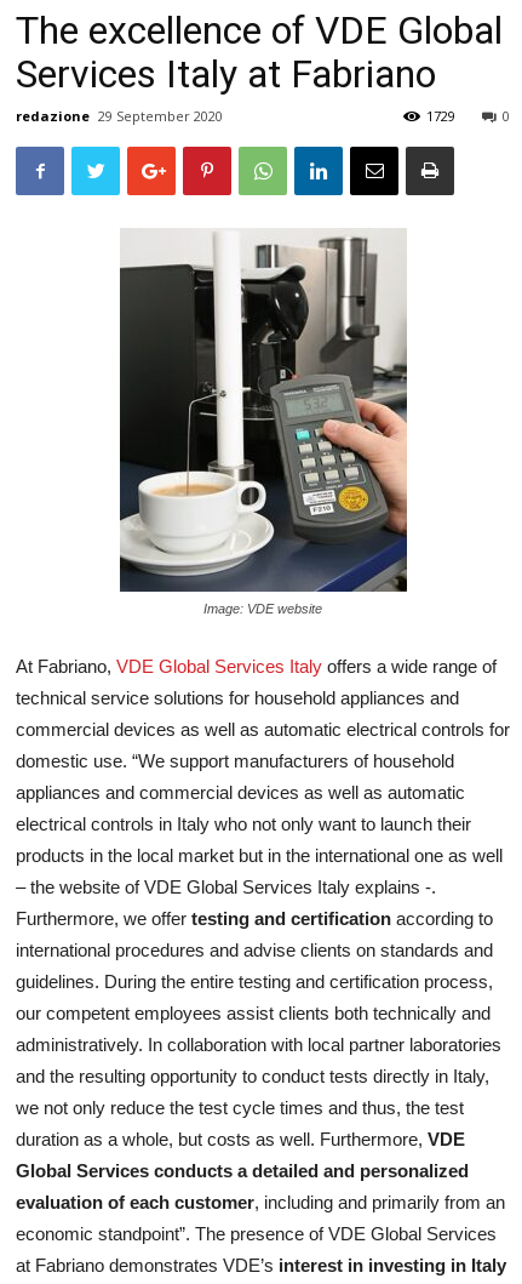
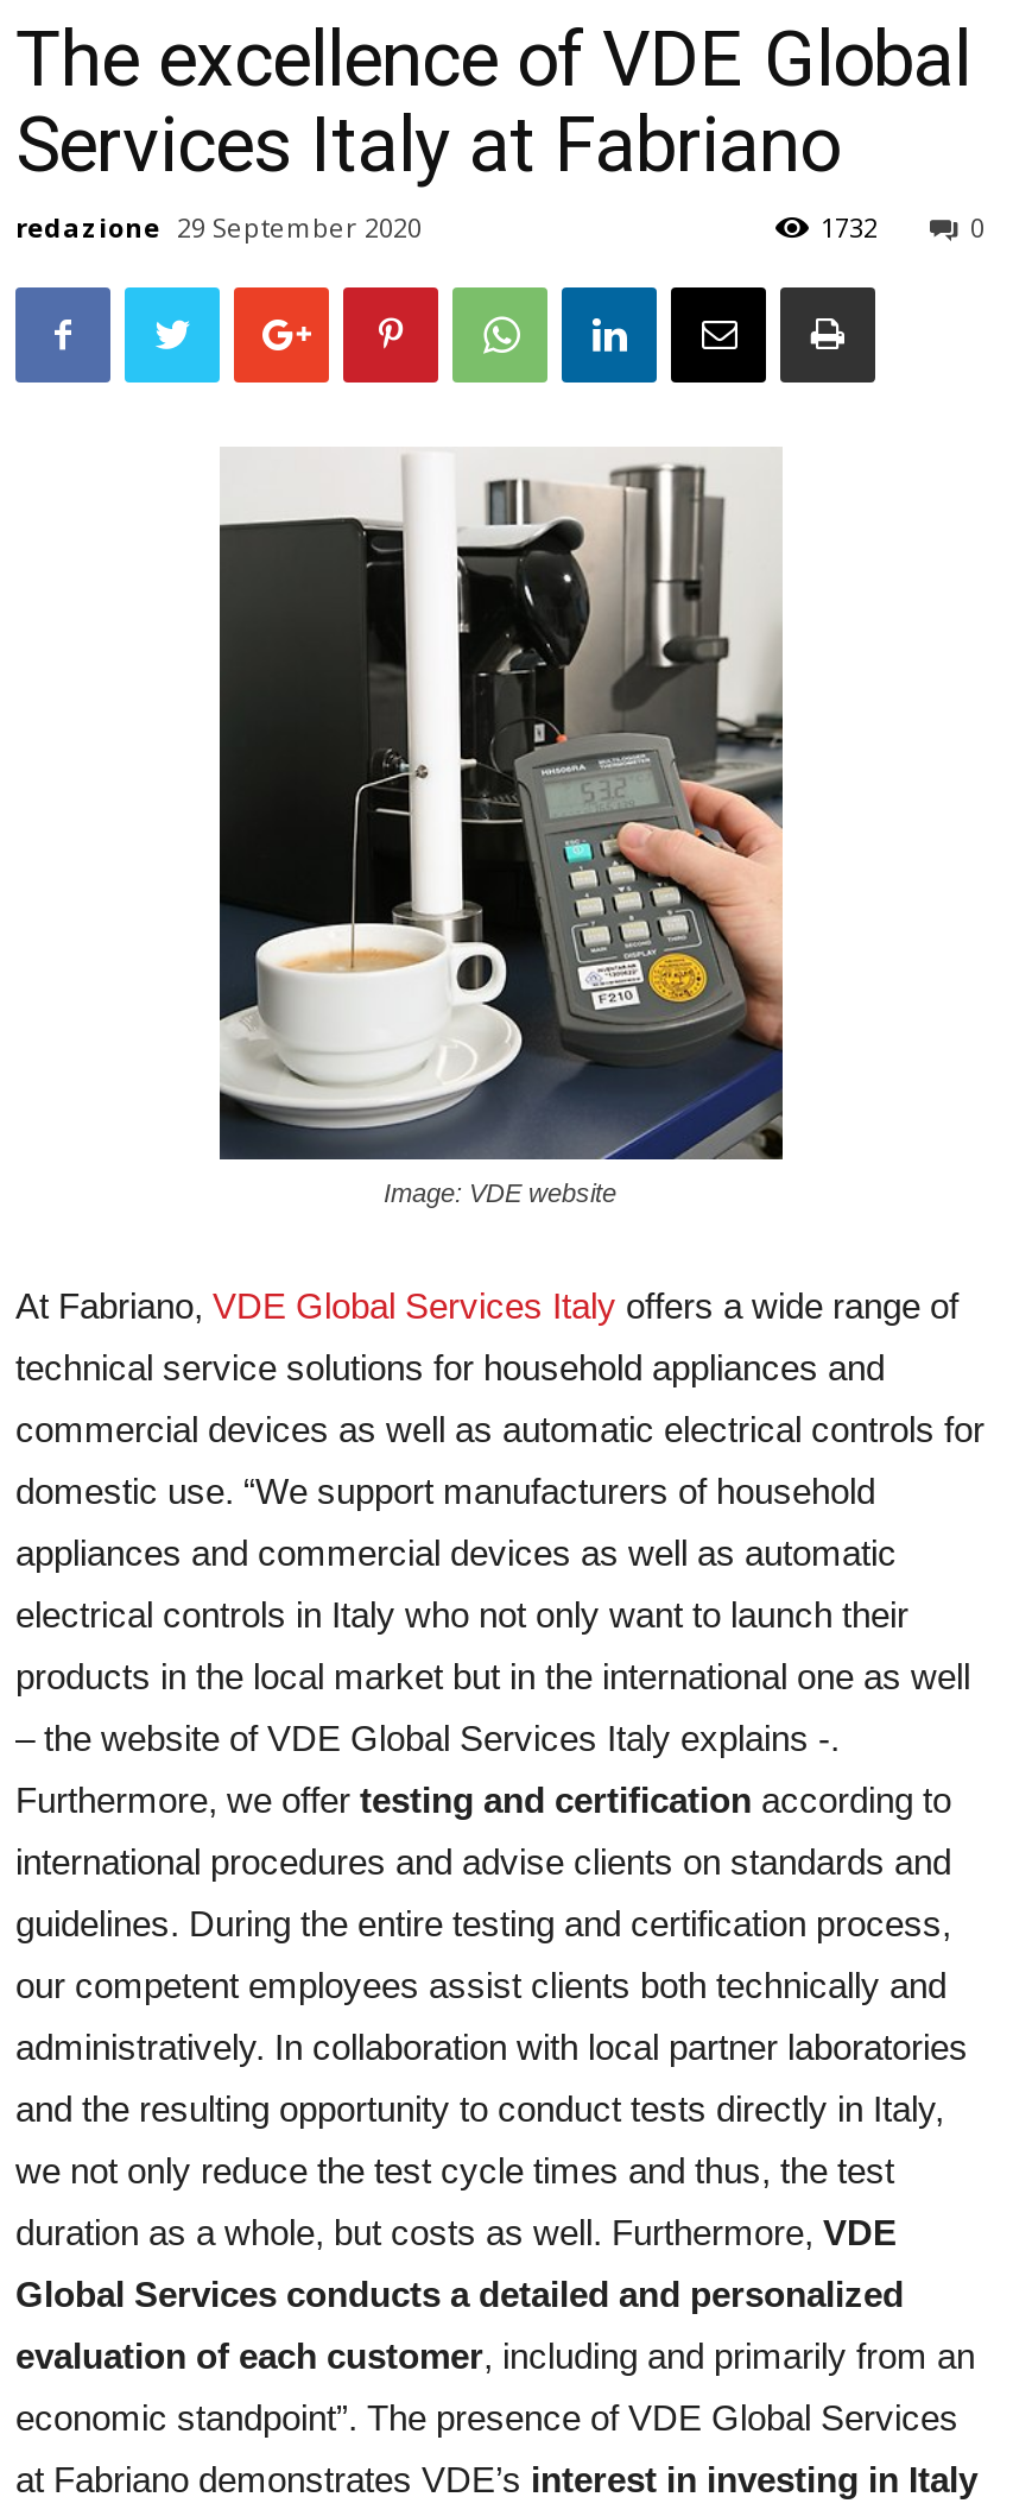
- 1729
+ 1732
